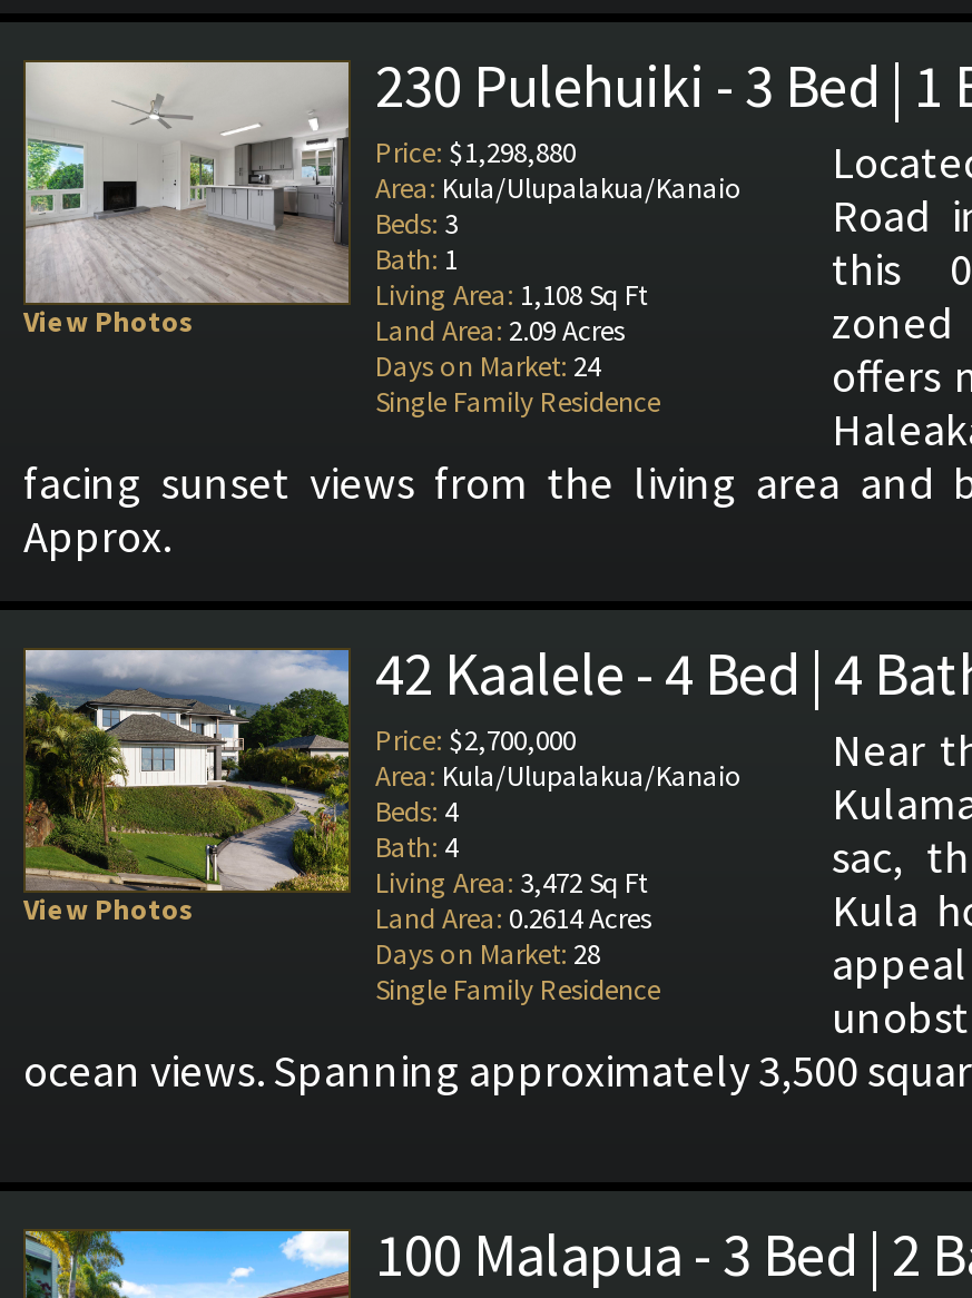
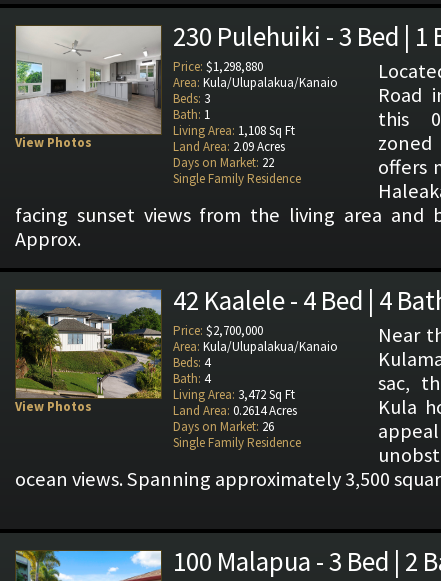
- Days on Market: 24
+ Days on Market: 22

- Days on Market: 28
+ Days on Market: 26
